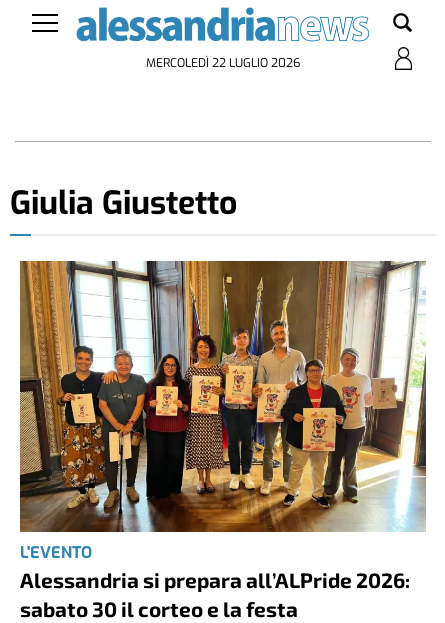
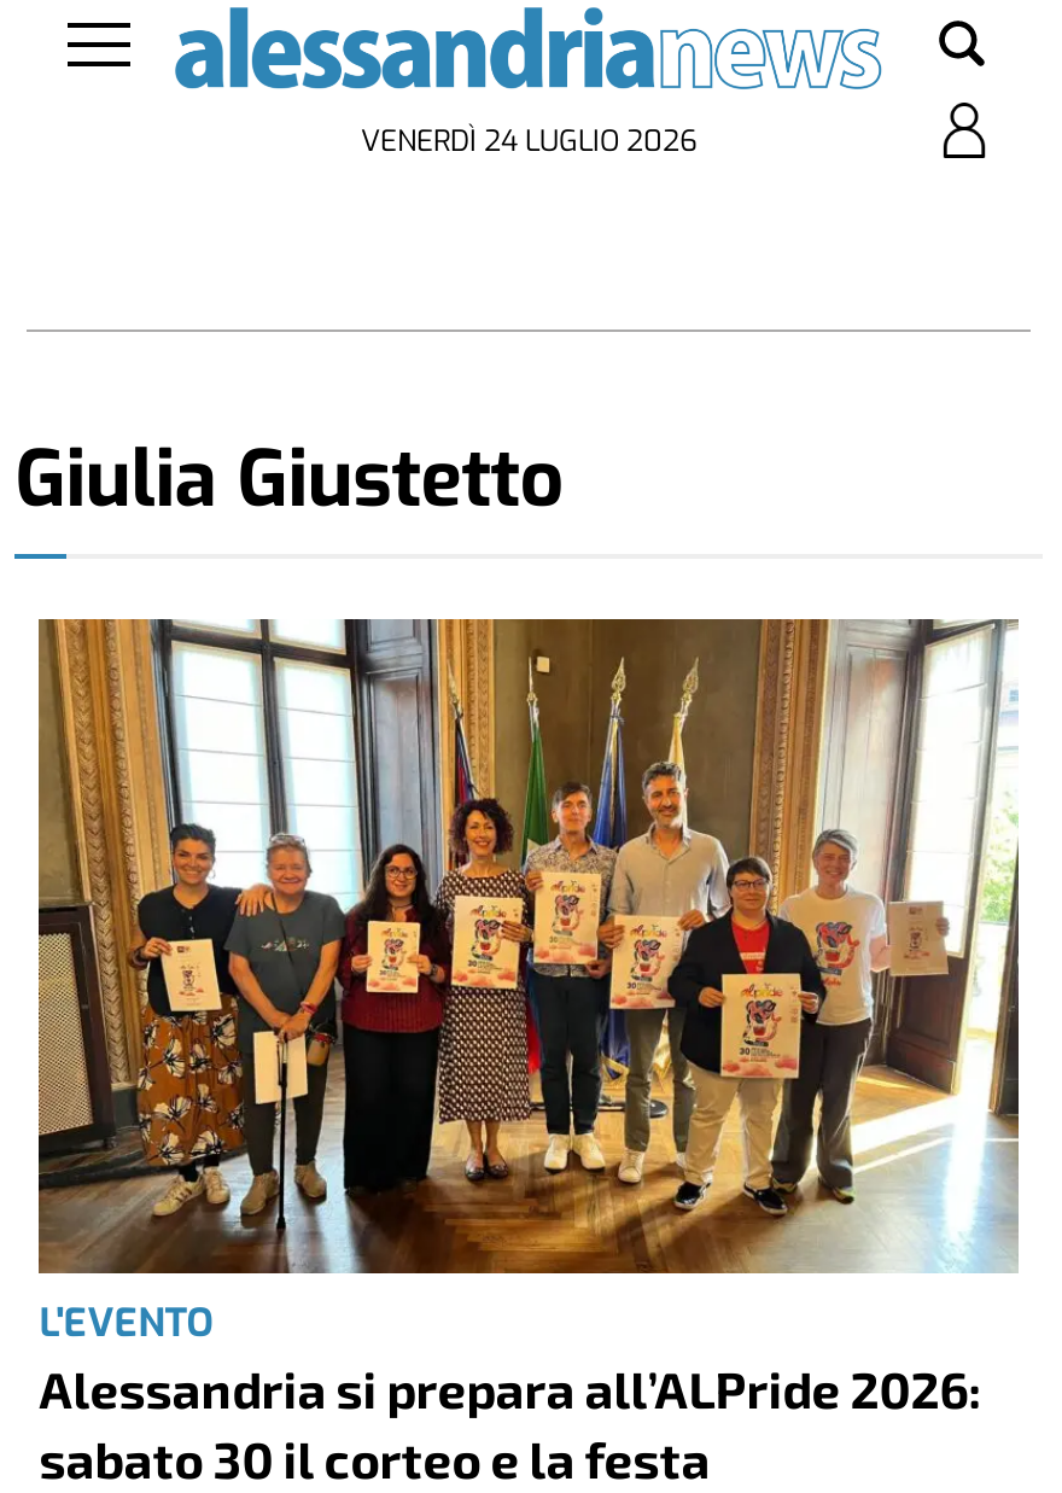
- MERCOLEDÌ 22 LUGLIO 2026
+ VENERDÌ 24 LUGLIO 2026
